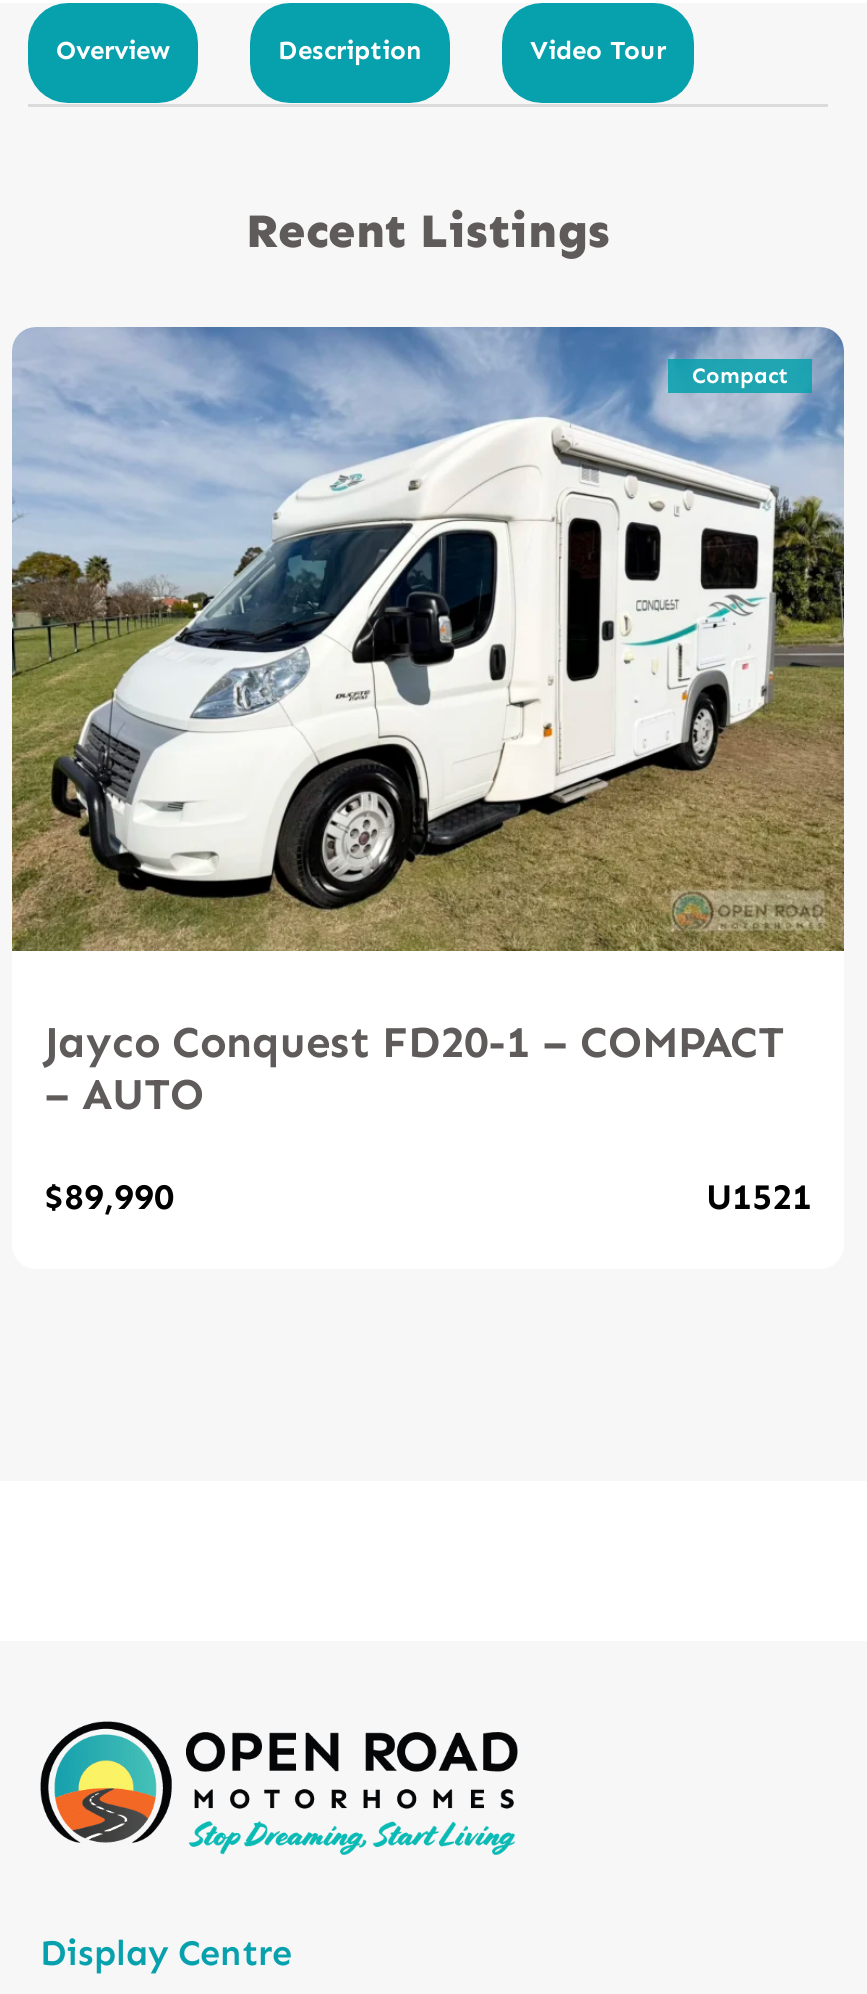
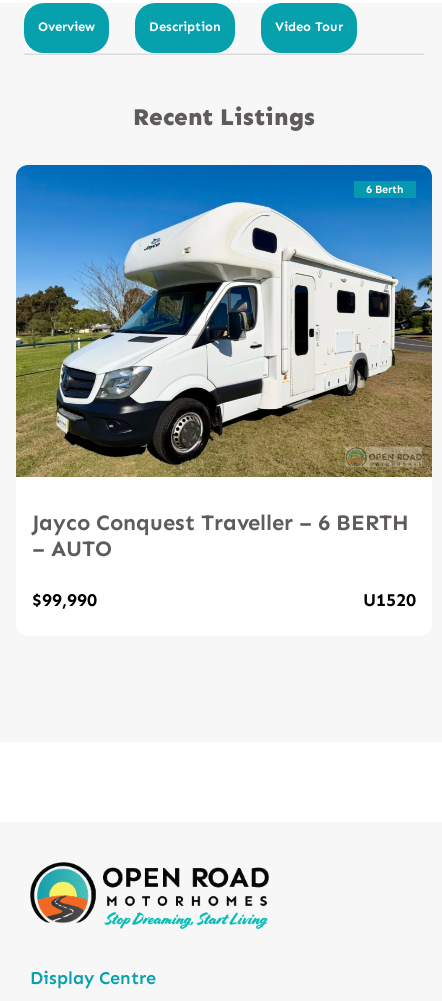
- [image]
- Compact
+ [image]
+ 6 Berth

- Jayco Conquest FD20-1 – COMPACT
+ Jayco Conquest Traveller – 6 BERTH

- $89,990
- U1521
+ $99,990
+ U1520
